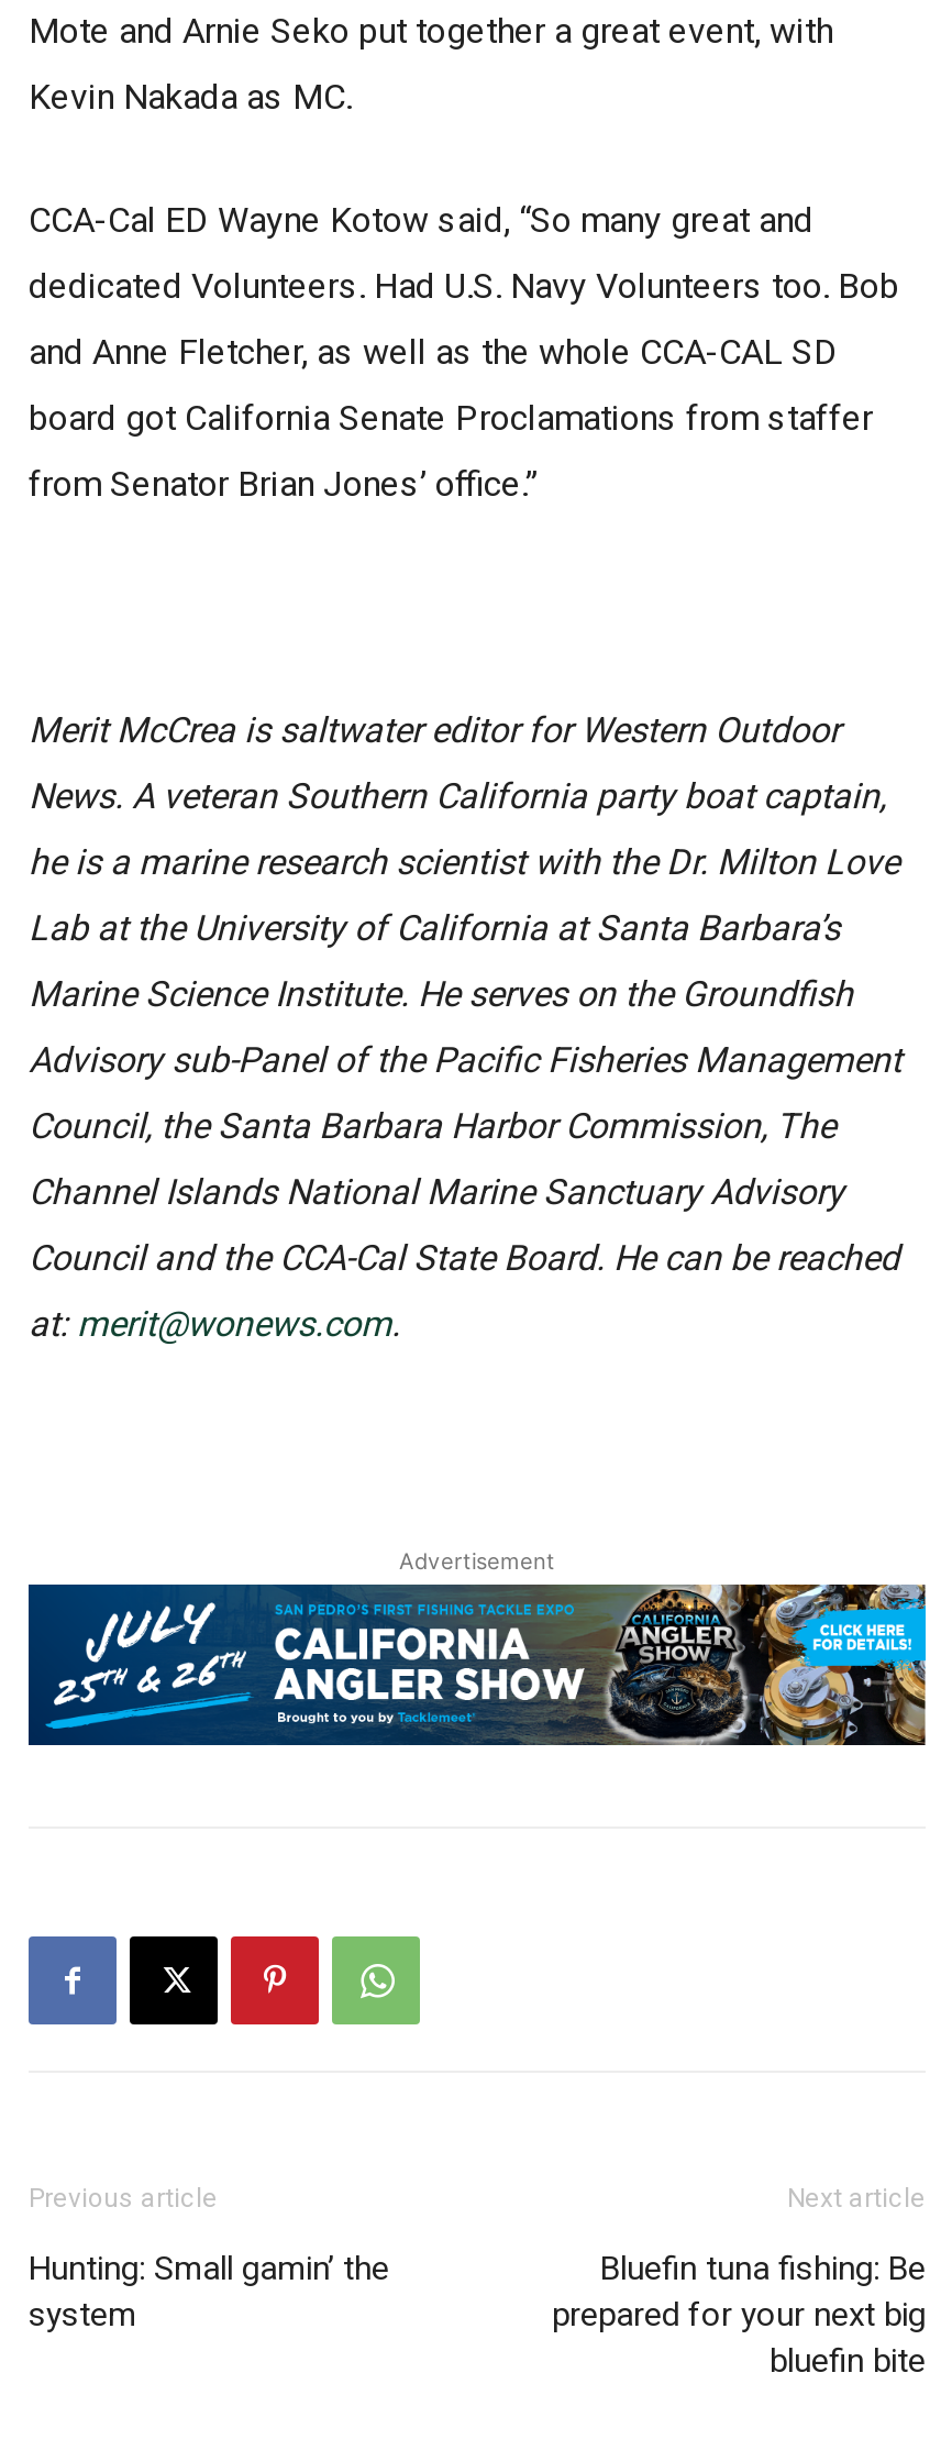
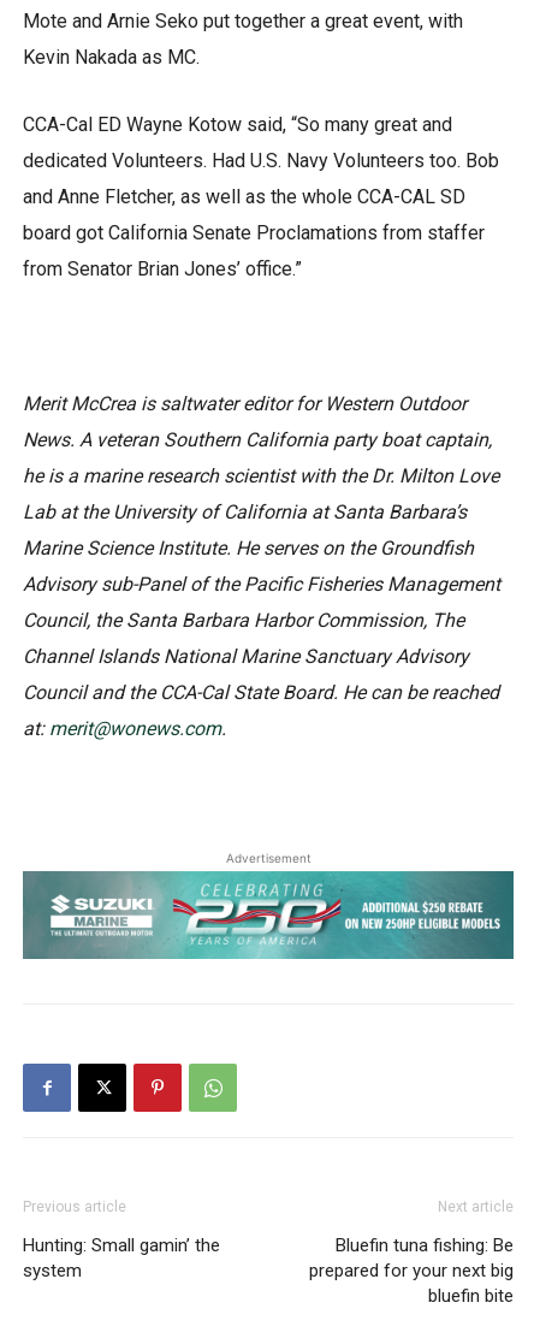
- [image]
+ [image]
